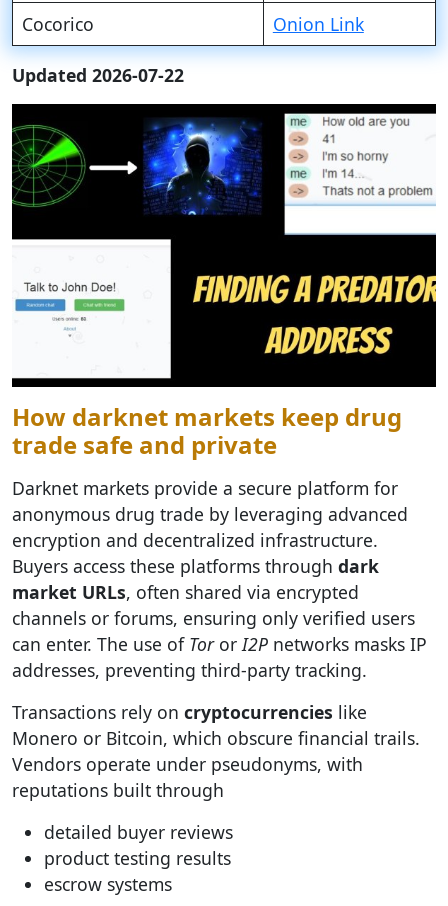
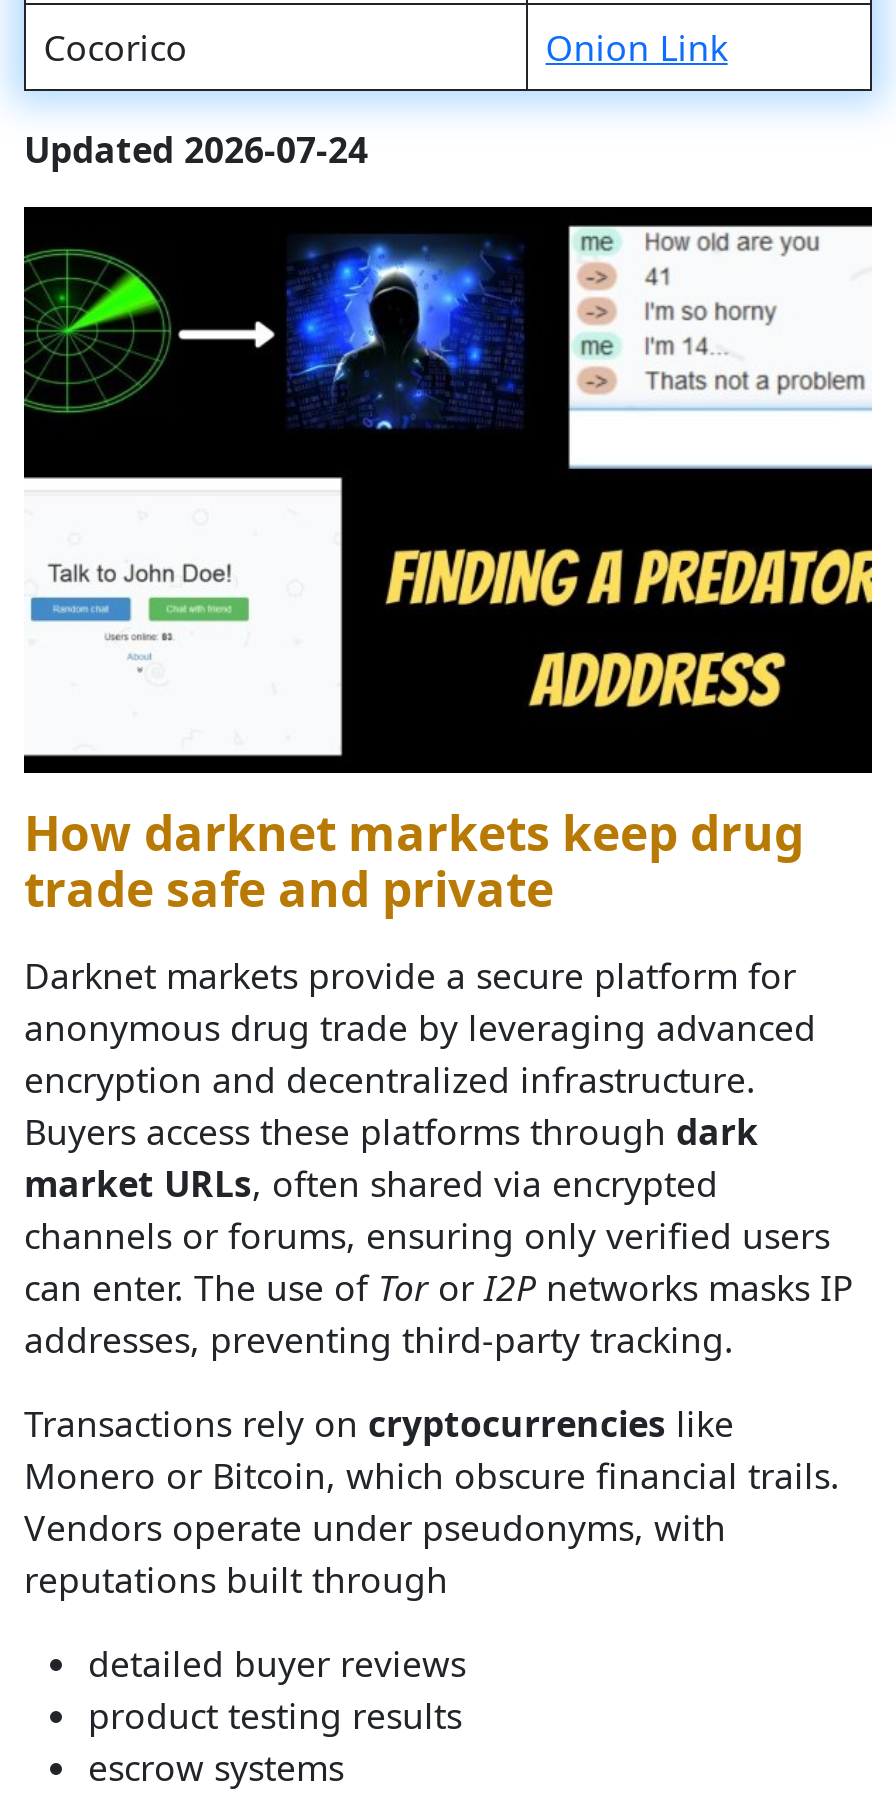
- Updated 2026-07-22
+ Updated 2026-07-24
